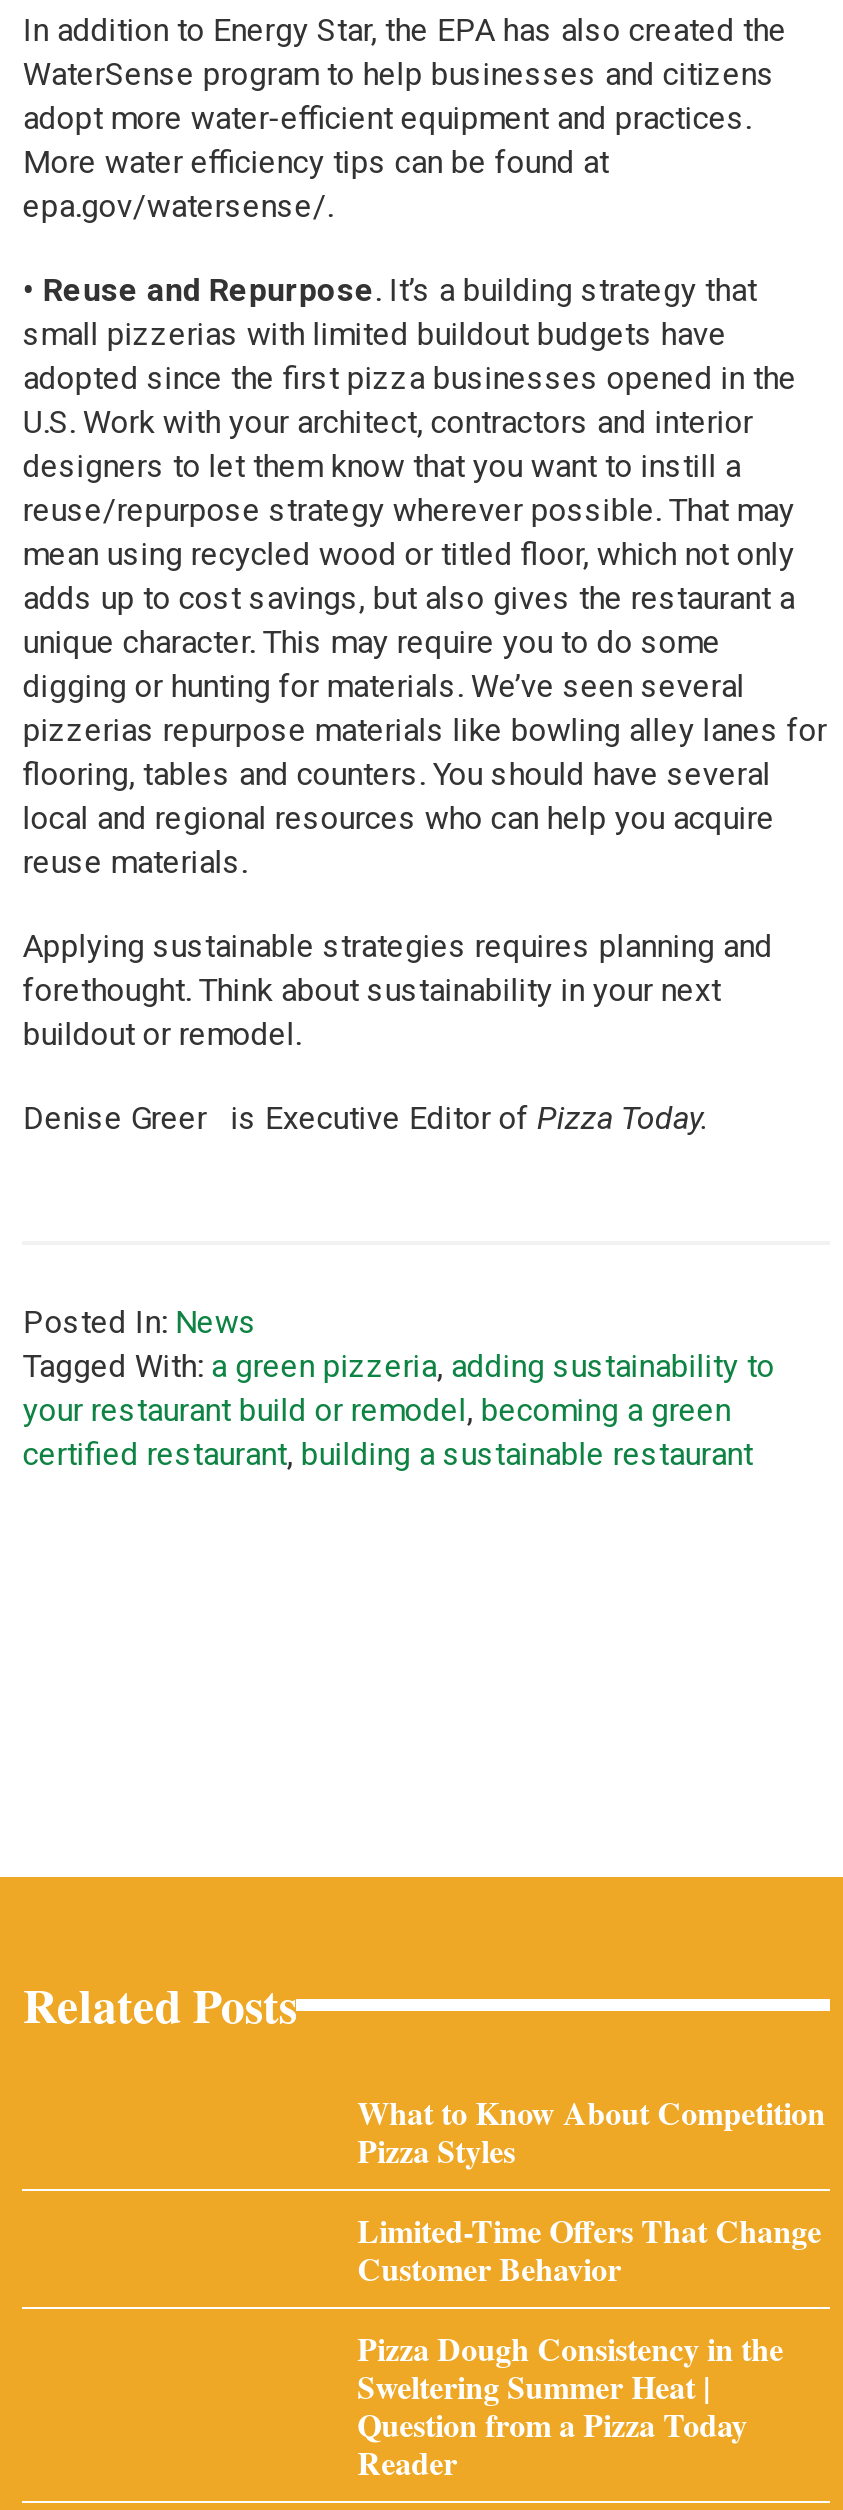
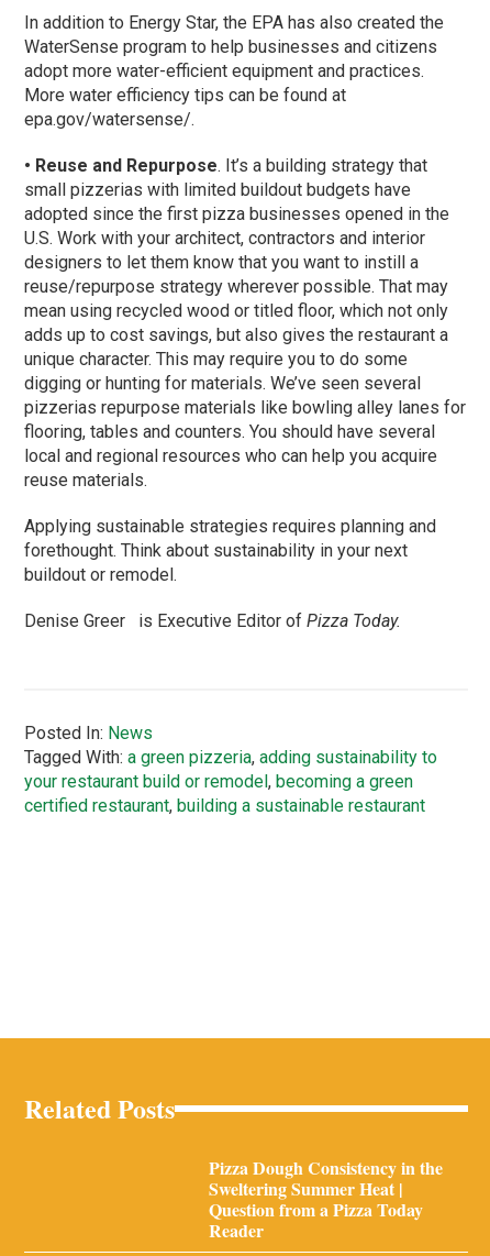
- What to Know About Competition
- Pizza Styles
- Limited-Time Offers That Change
- Customer Behavior
